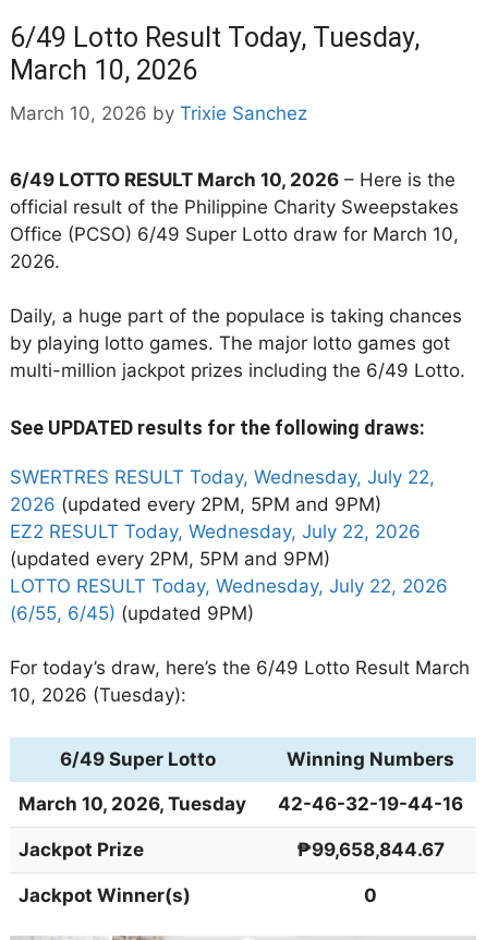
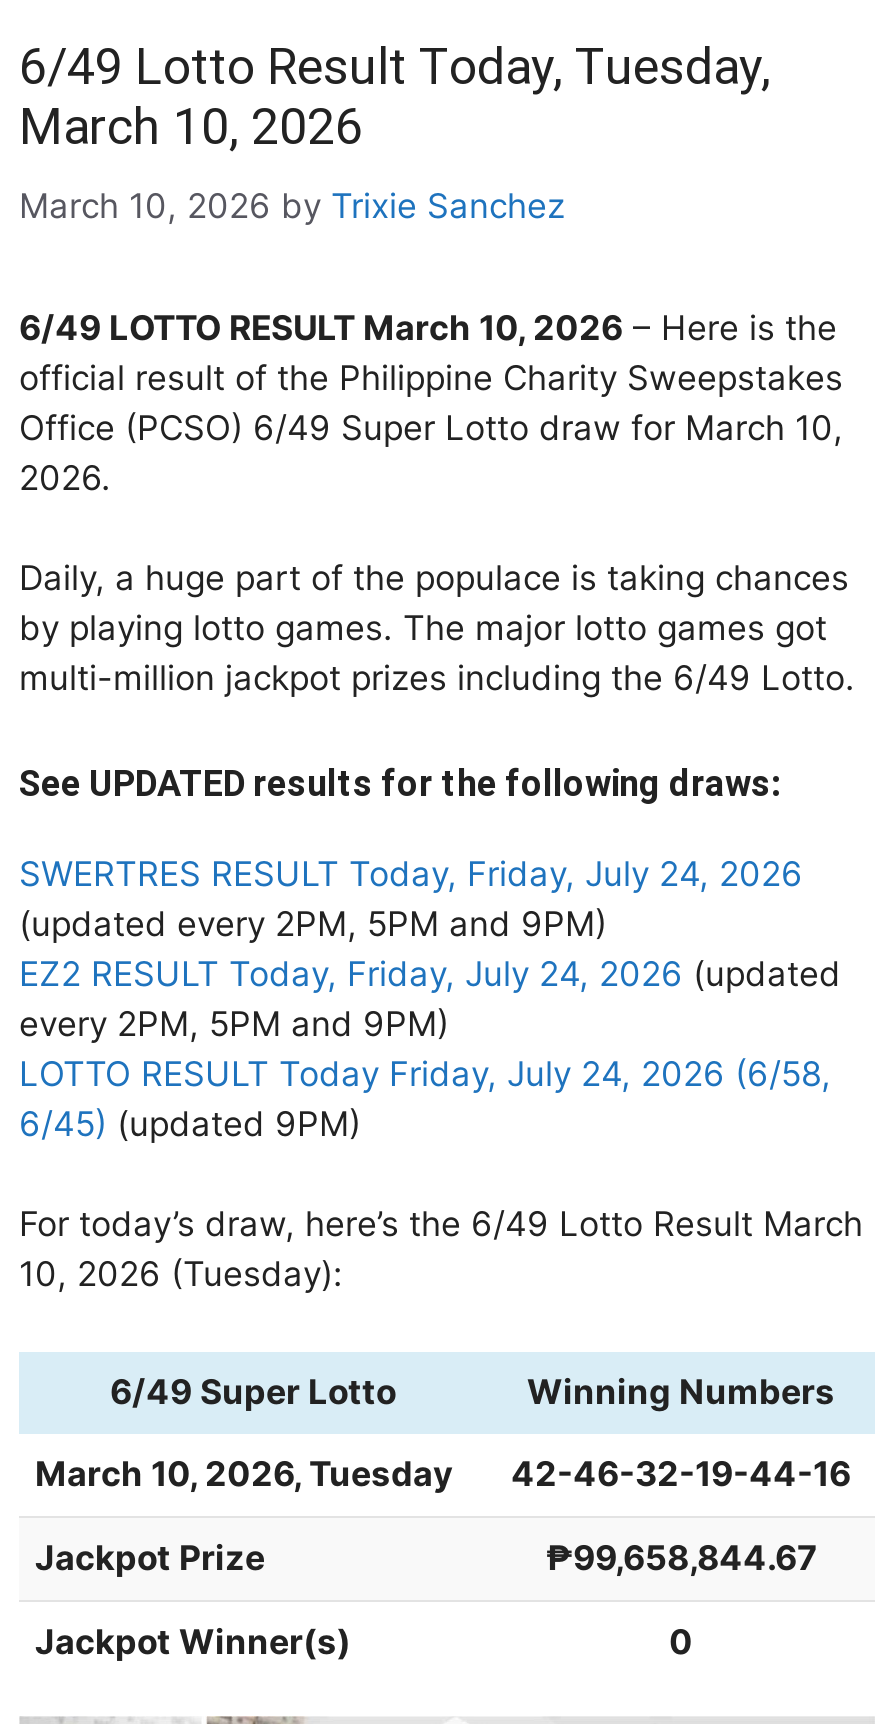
- SWERTRES RESULT Today, Wednesday, July 22,
- 2026 (updated every 2PM, 5PM and 9PM)
- EZ2 RESULT Today, Wednesday, July 22, 2026
+ SWERTRES RESULT Today, Friday, July 24, 2026

moved up: (updated every 2PM, 5PM and 9PM)

- LOTTO RESULT Today, Wednesday, July 22, 2026
- (6/55, 6/45) (updated 9PM)
+ EZ2 RESULT Today, Friday, July 24, 2026 (updated
+ every 2PM, 5PM and 9PM)
+ LOTTO RESULT Today Friday, July 24, 2026 (6/58,
+ 6/45) (updated 9PM)
